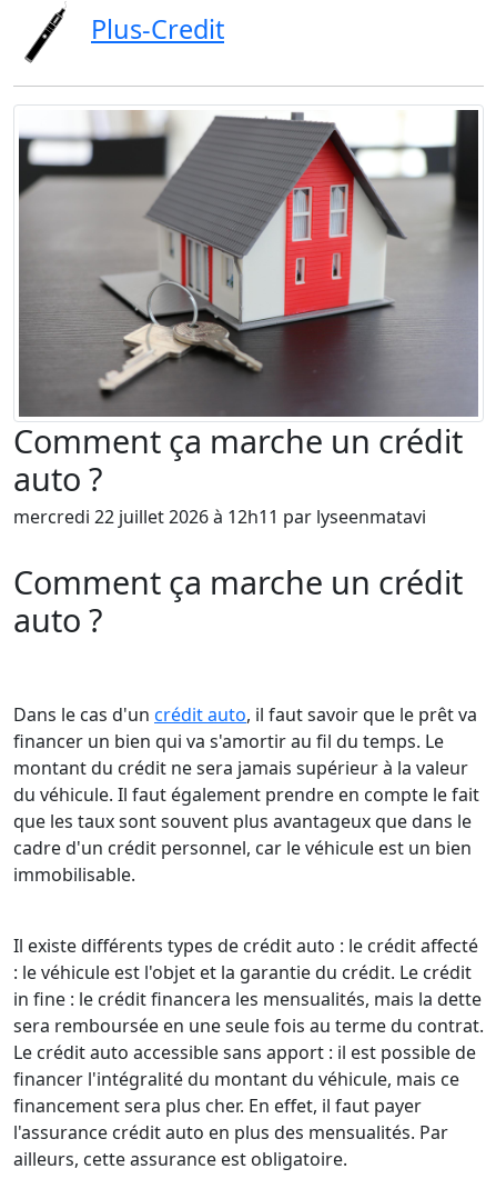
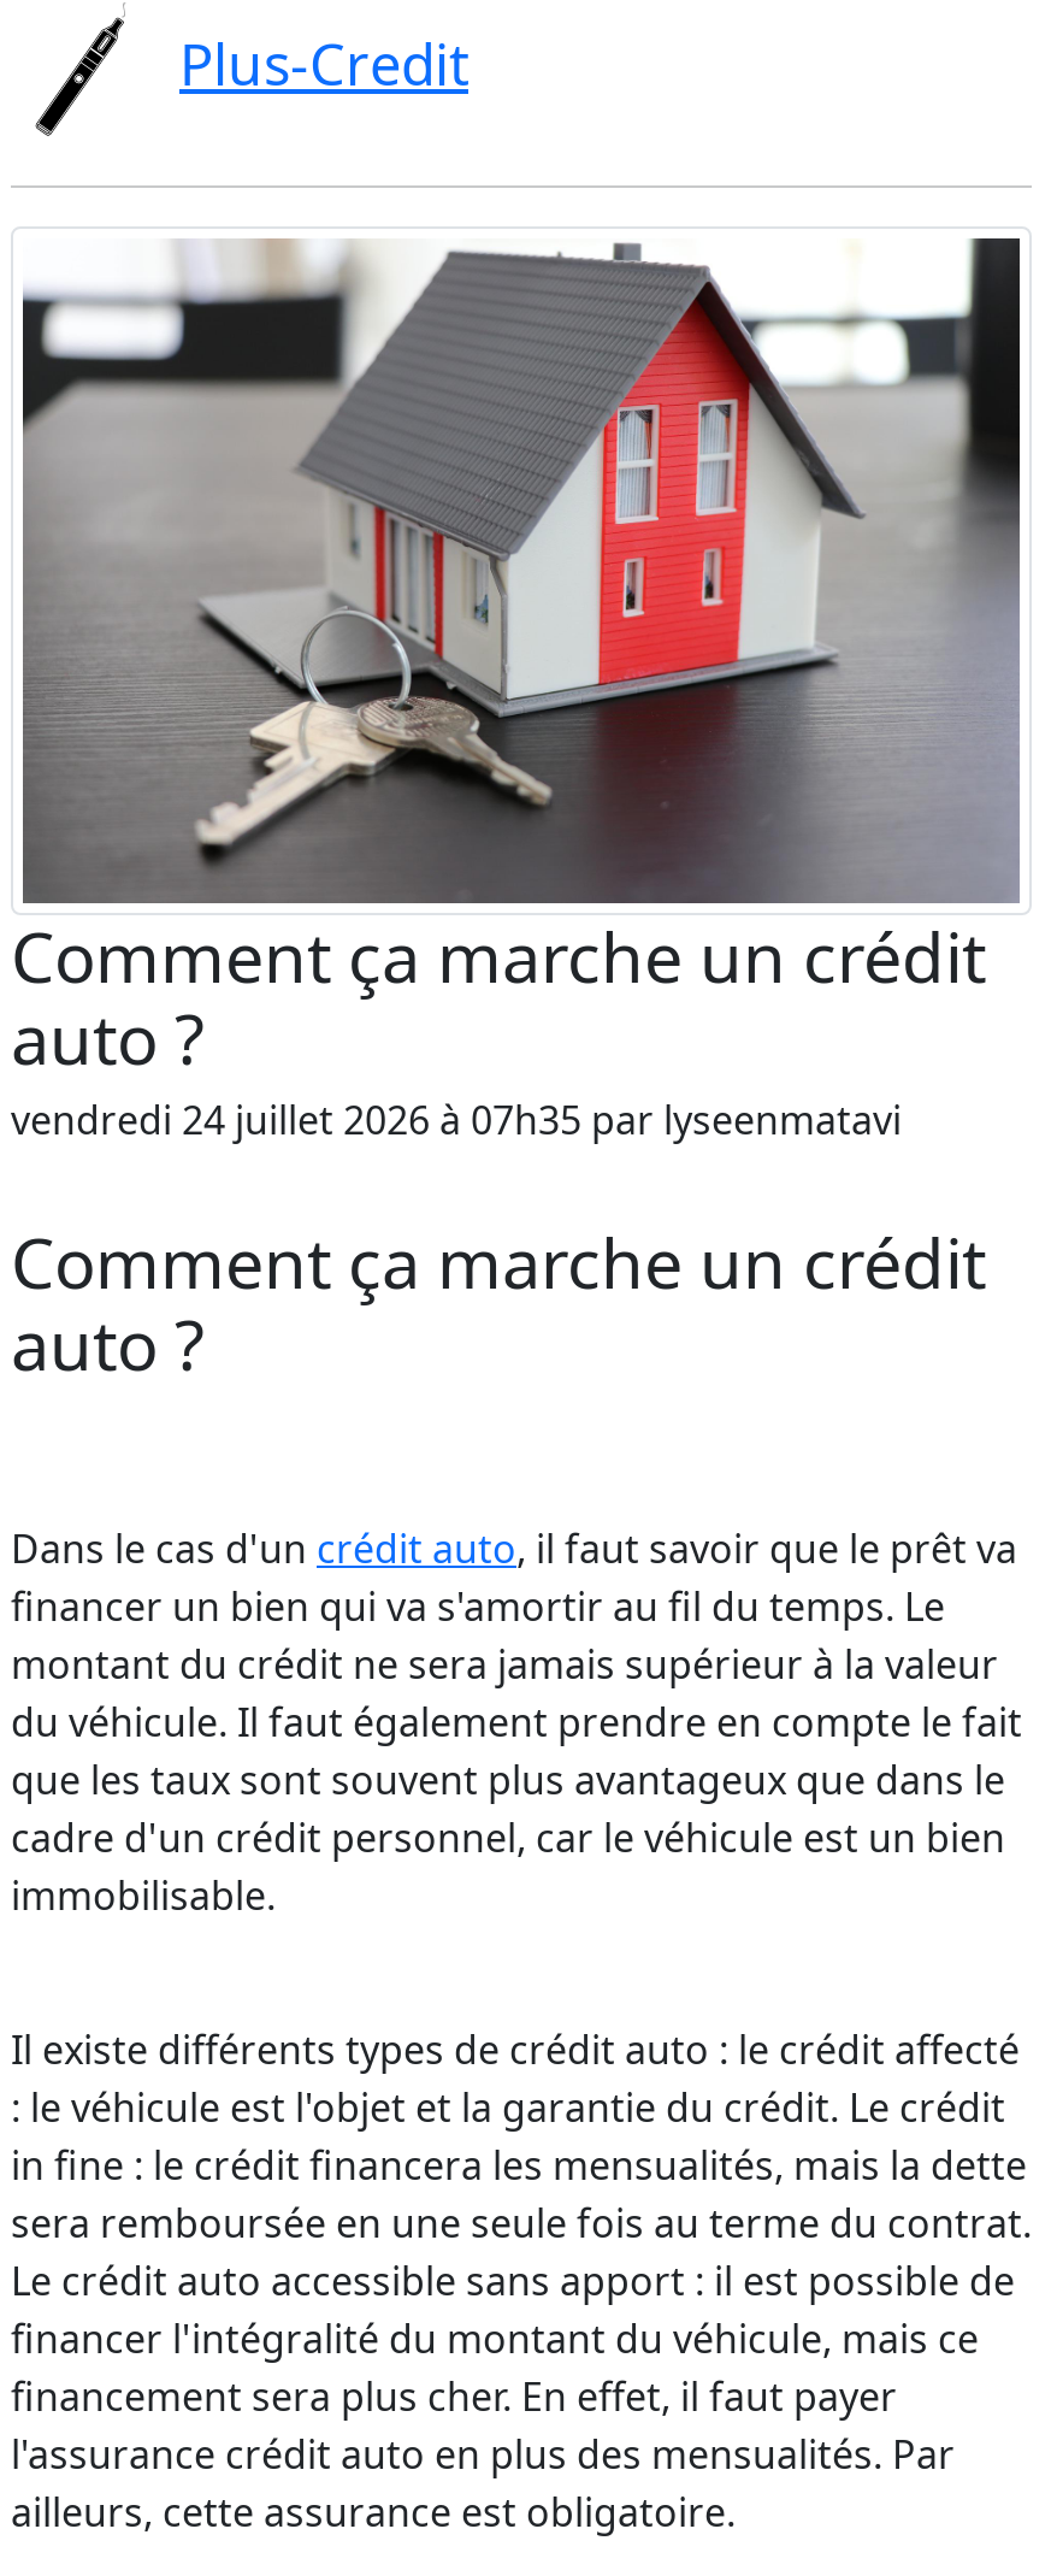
- mercredi 22 juillet 2026 à 12h11 par lyseenmatavi
+ vendredi 24 juillet 2026 à 07h35 par lyseenmatavi
